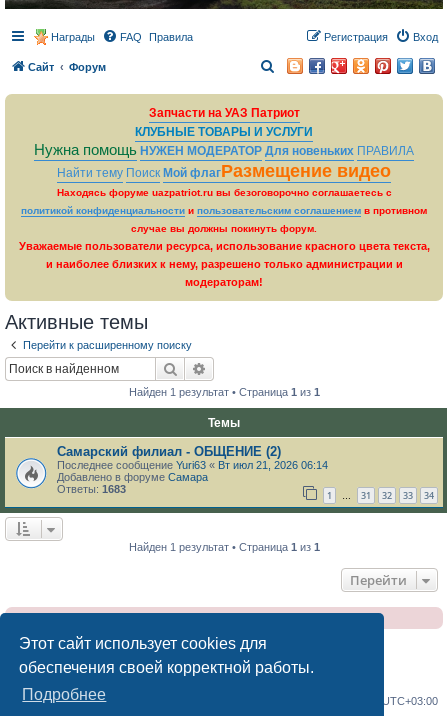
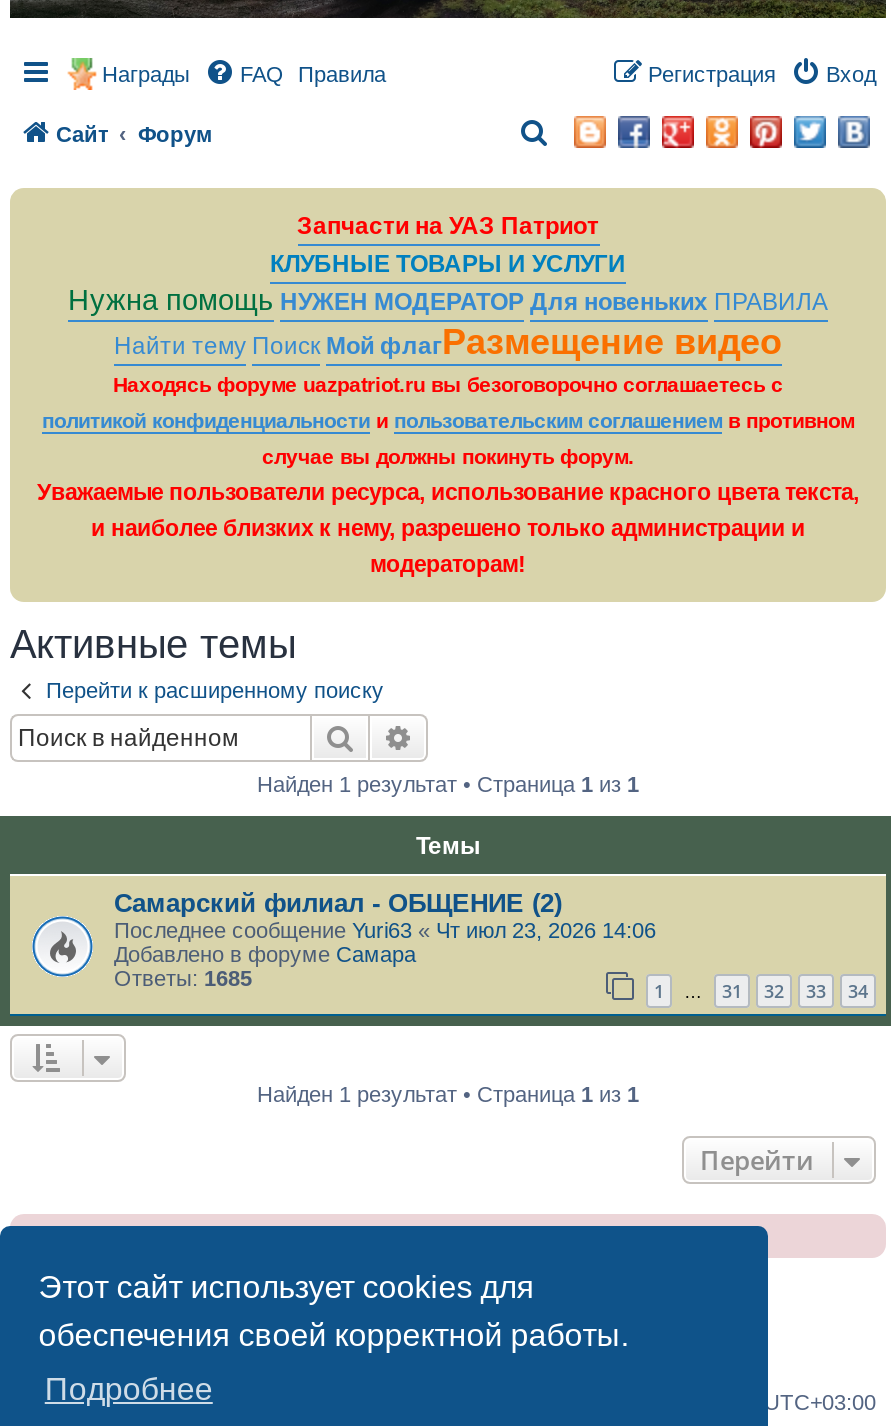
- Последнее сообщение Yuri63 «Вт июл 21, 2026 06:14
+ Последнее сообщение Yuri63 «Чт июл 23, 2026 14:06

- Ответы: 1683
+ Ответы: 1685
